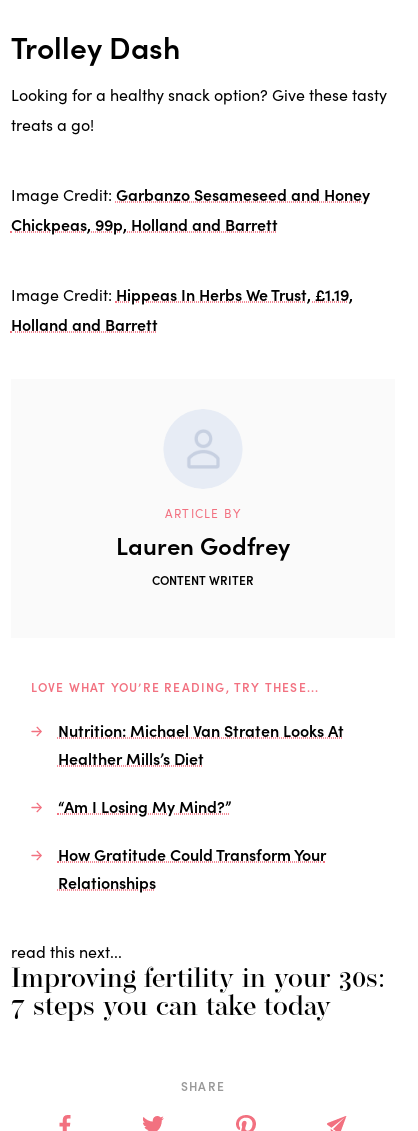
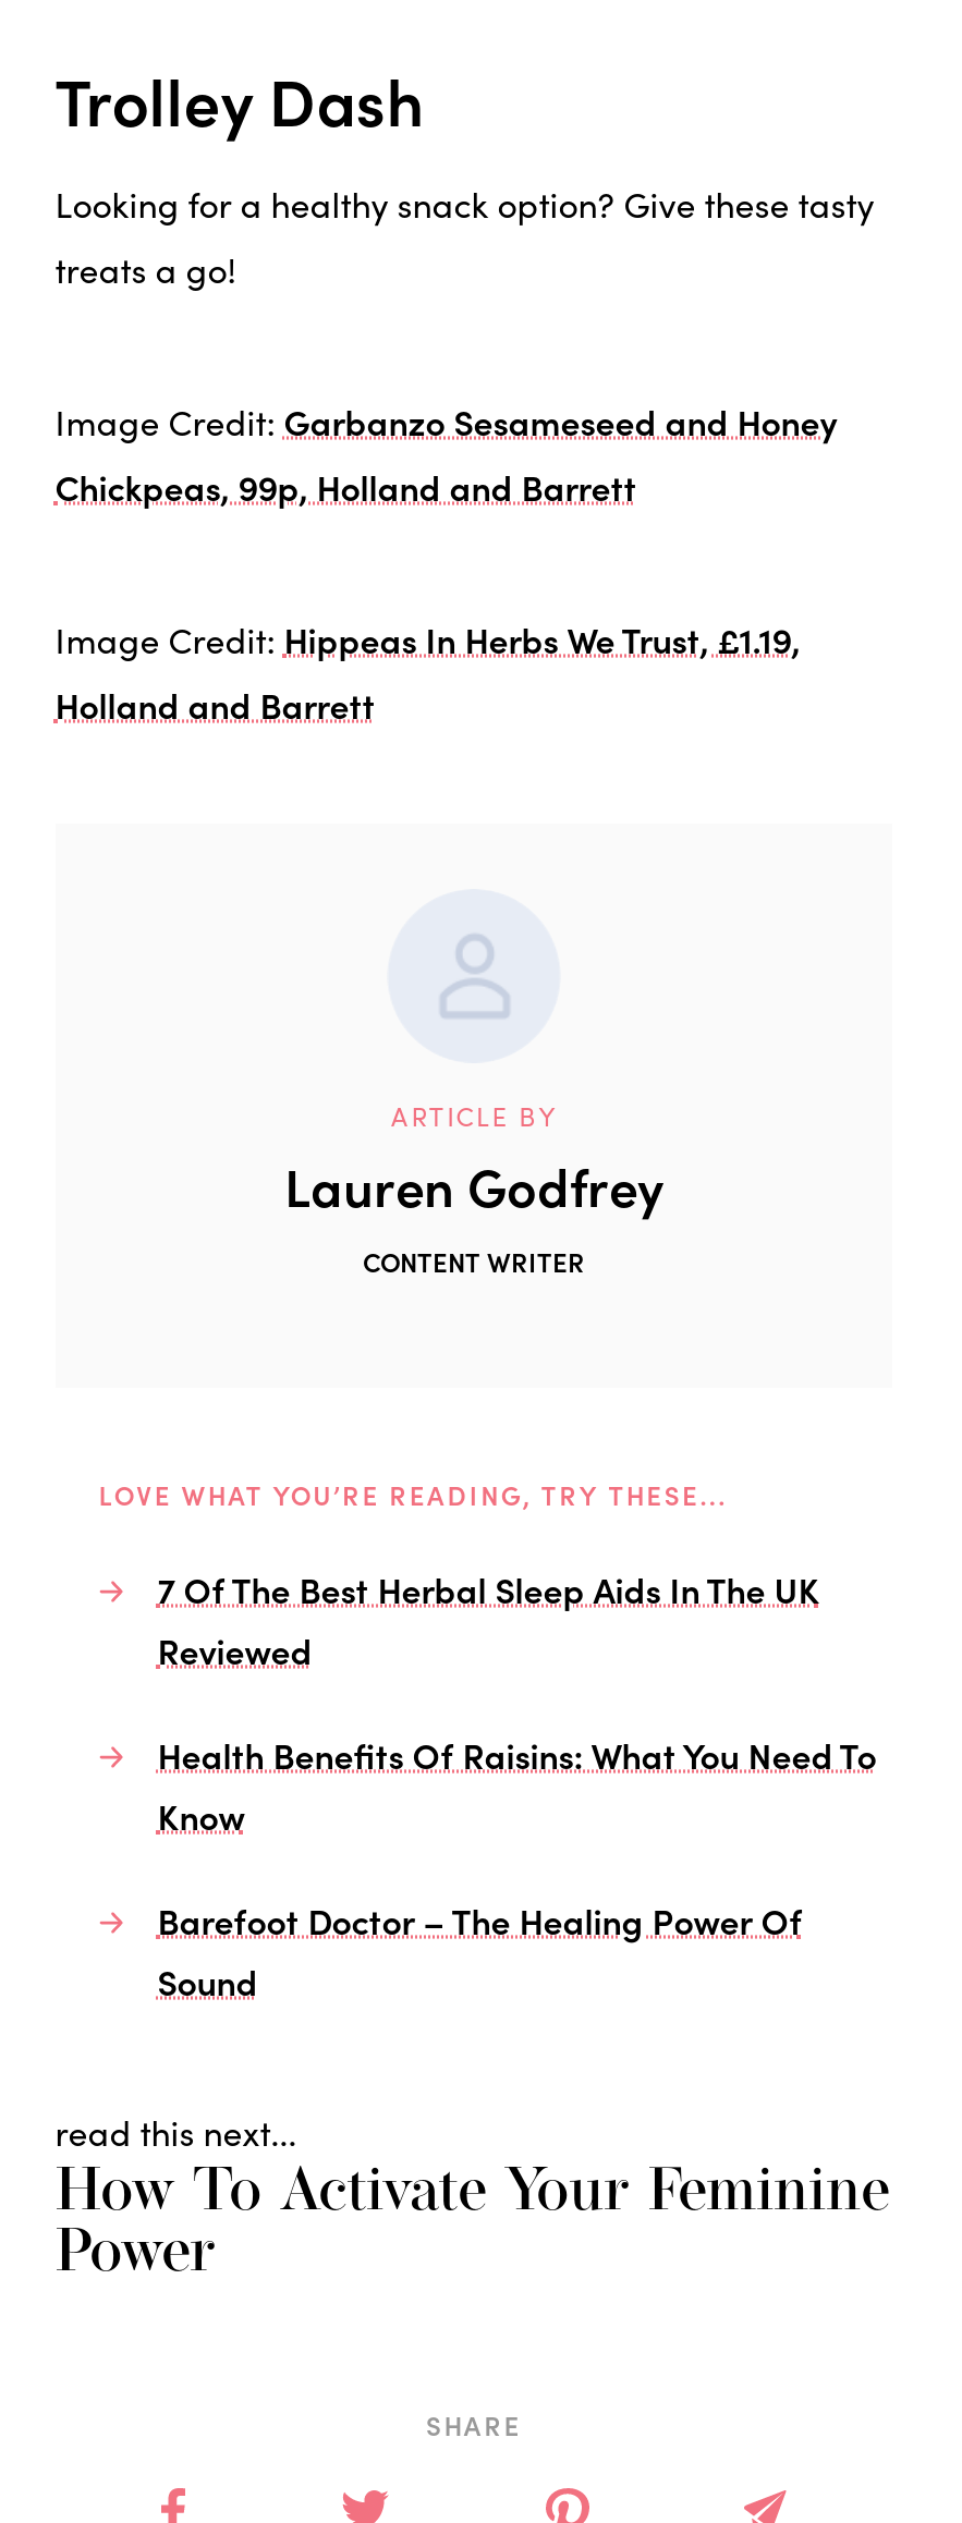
- Nutrition: Michael Van Straten Looks At
- Healther Mills’s Diet
+ 7 Of The Best Herbal Sleep Aids In The UK
+ Reviewed

- “Am I Losing My Mind?”
+ Health Benefits Of Raisins: What You Need To
+ Know

- How Gratitude Could Transform Your
- Relationships
+ Barefoot Doctor – The Healing Power Of
+ Sound

- Improving fertility in your 30s:
- 7 steps you can take today
+ How To Activate Your Feminine
+ Power
